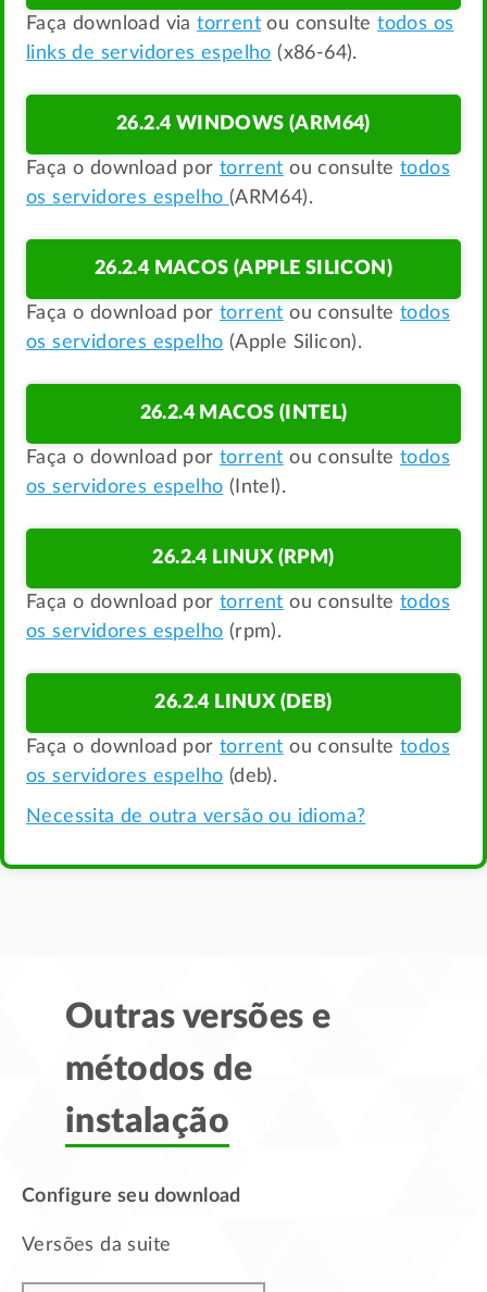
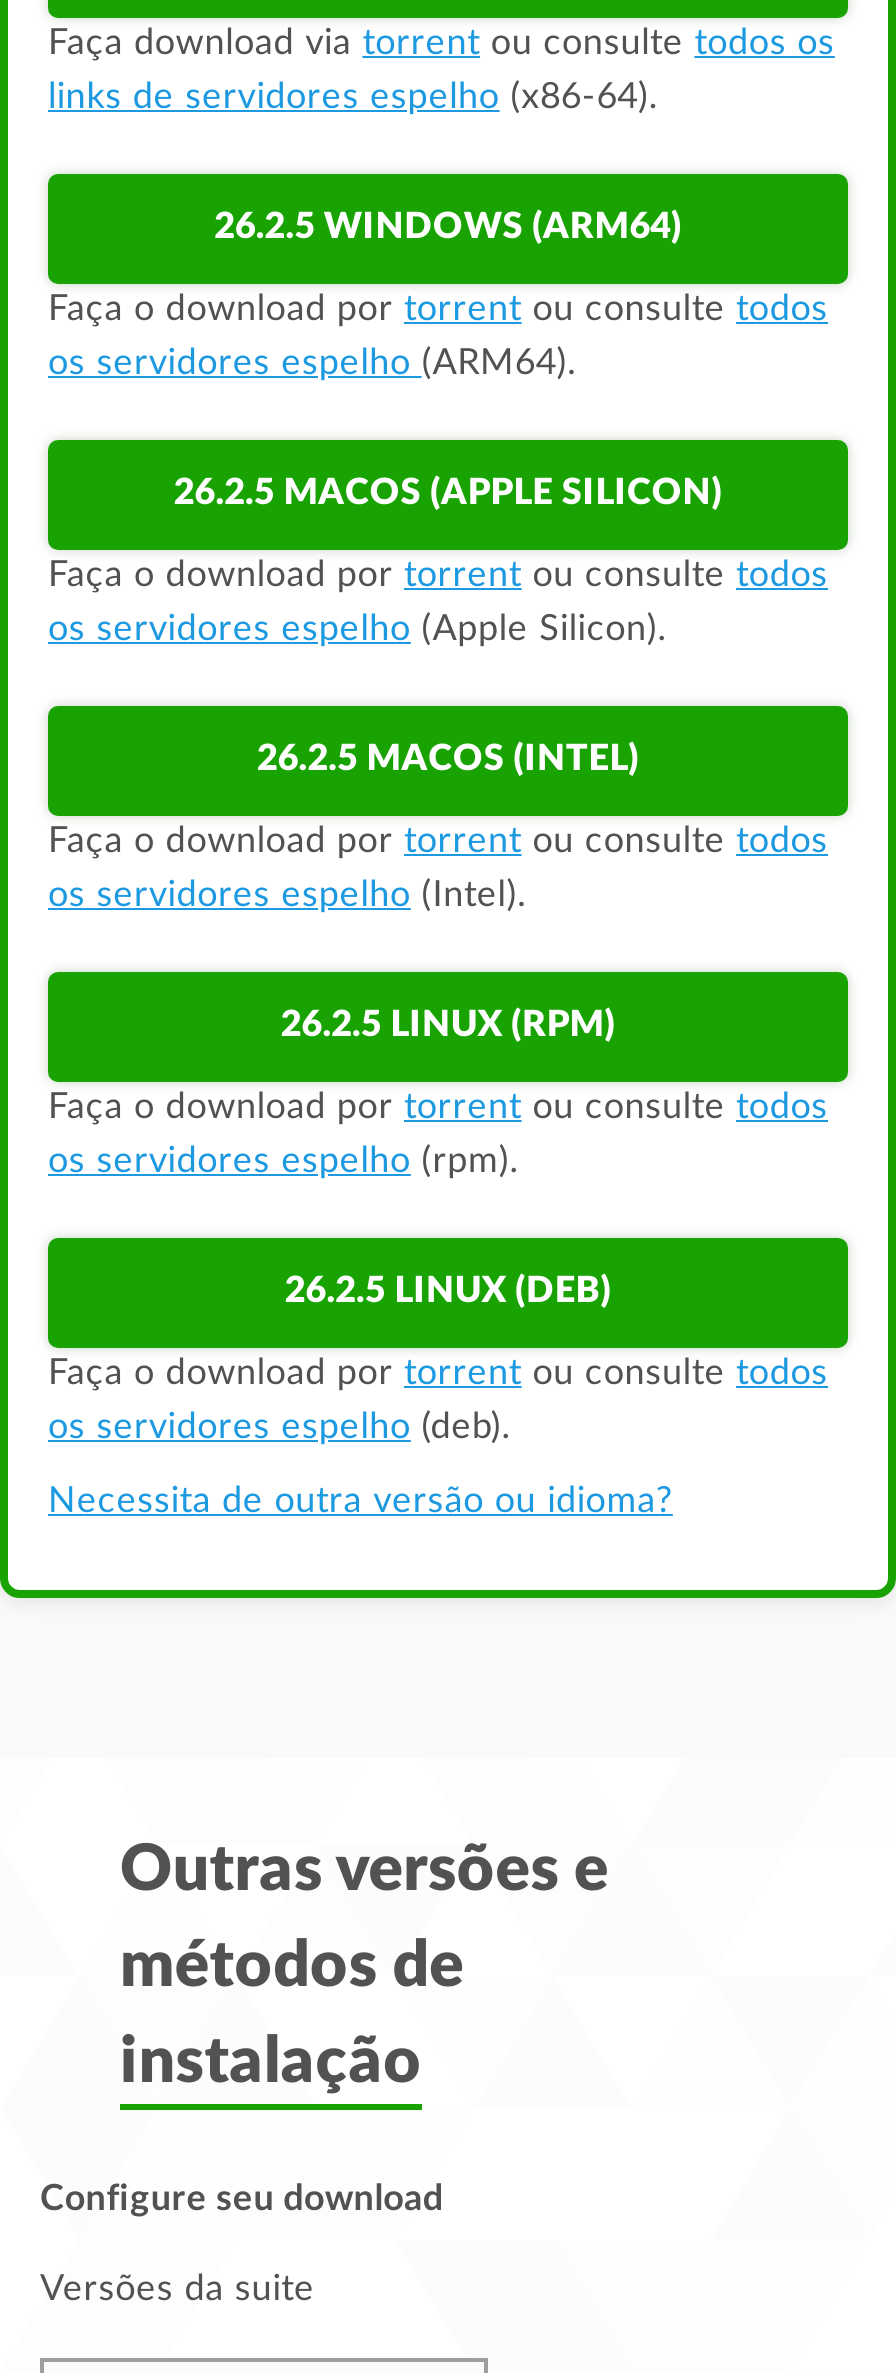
- 26.2.4 WINDOWS (ARM64)
+ 26.2.5 WINDOWS (ARM64)

- 26.2.4 MACOS (APPLE SILICON)
+ 26.2.5 MACOS (APPLE SILICON)

- 26.2.4 MACOS (INTEL)
+ 26.2.5 MACOS (INTEL)

- 26.2.4 LINUX (RPM)
+ 26.2.5 LINUX (RPM)

- 26.2.4 LINUX (DEB)
+ 26.2.5 LINUX (DEB)
